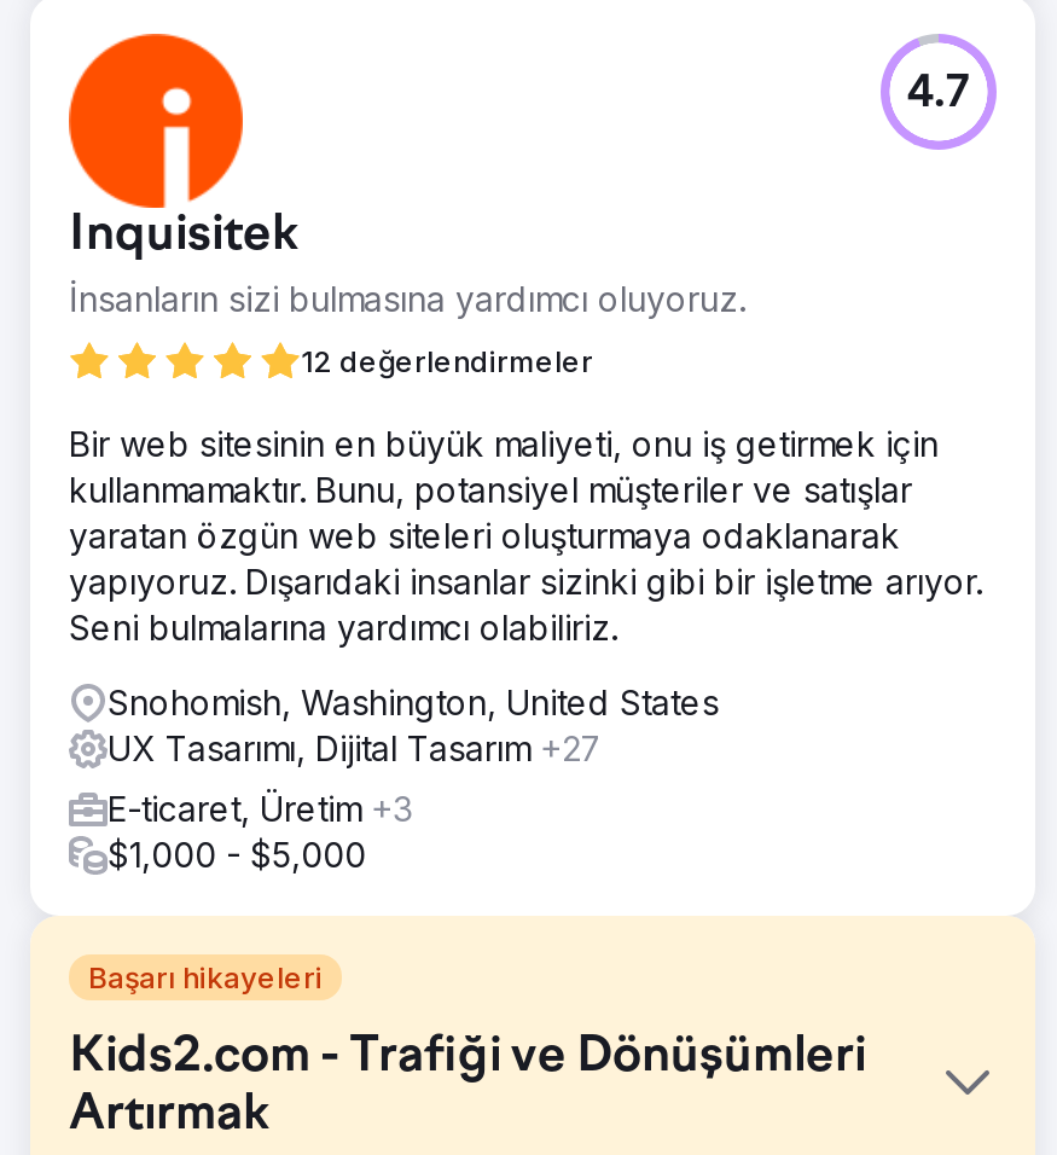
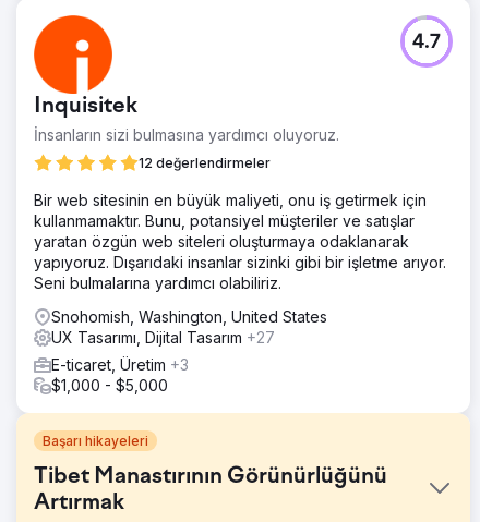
- Kids2.com - Trafiği ve Dönüşümleri
+ Tibet Manastırının Görünürlüğünü
